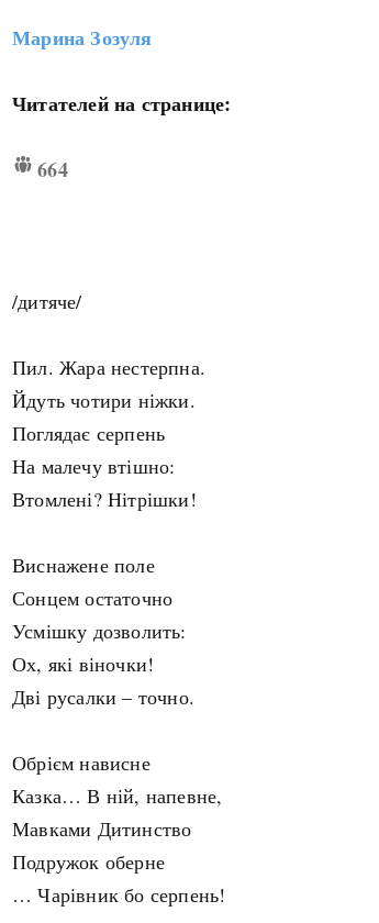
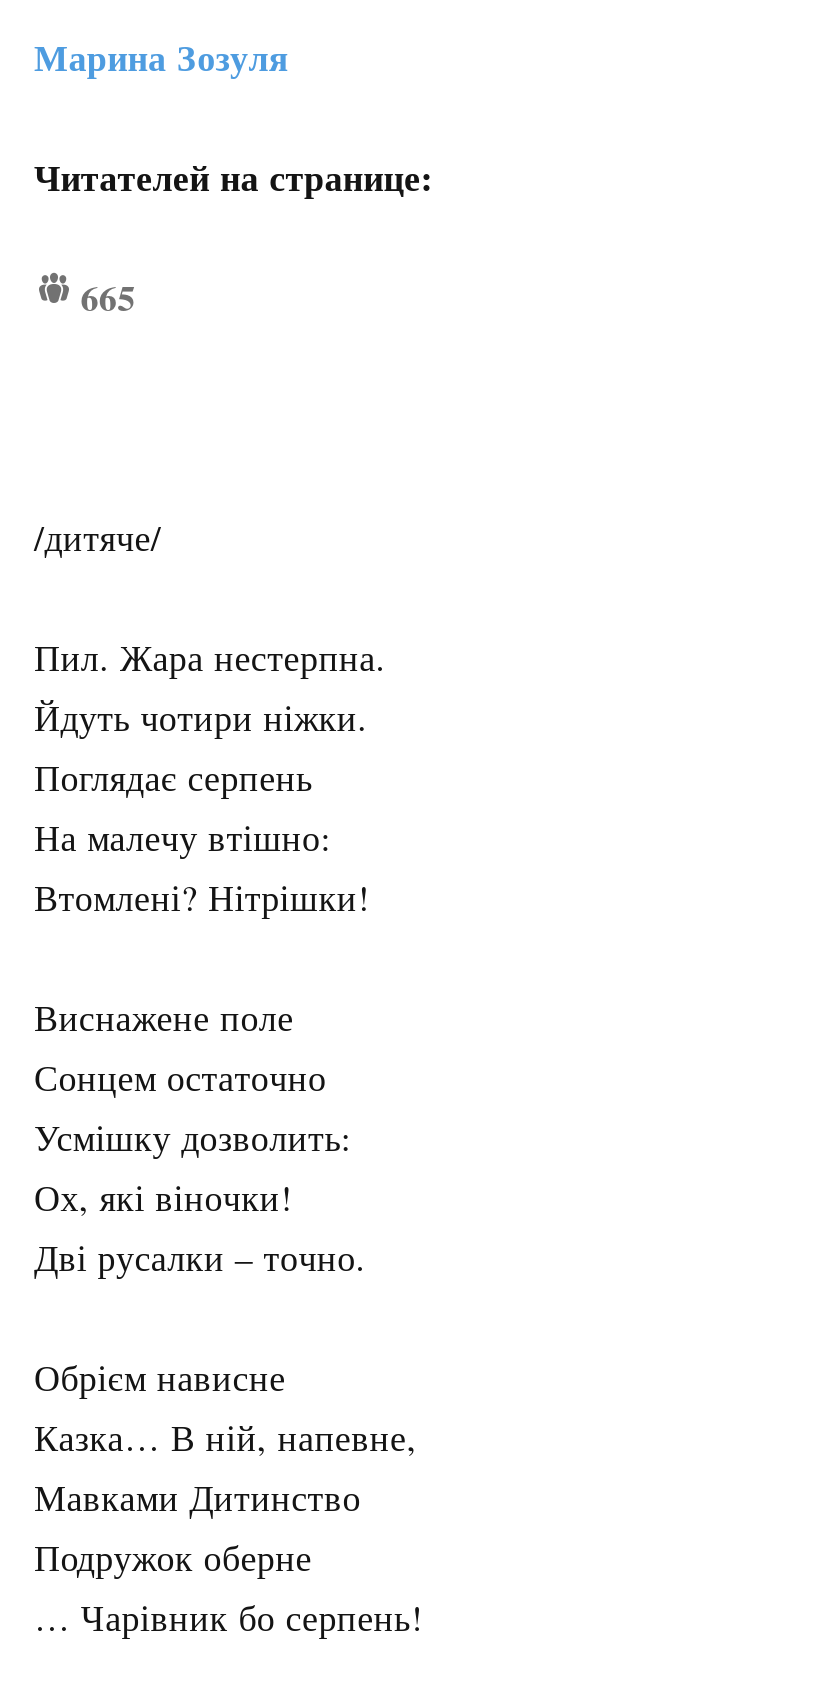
- 664
+ 665
